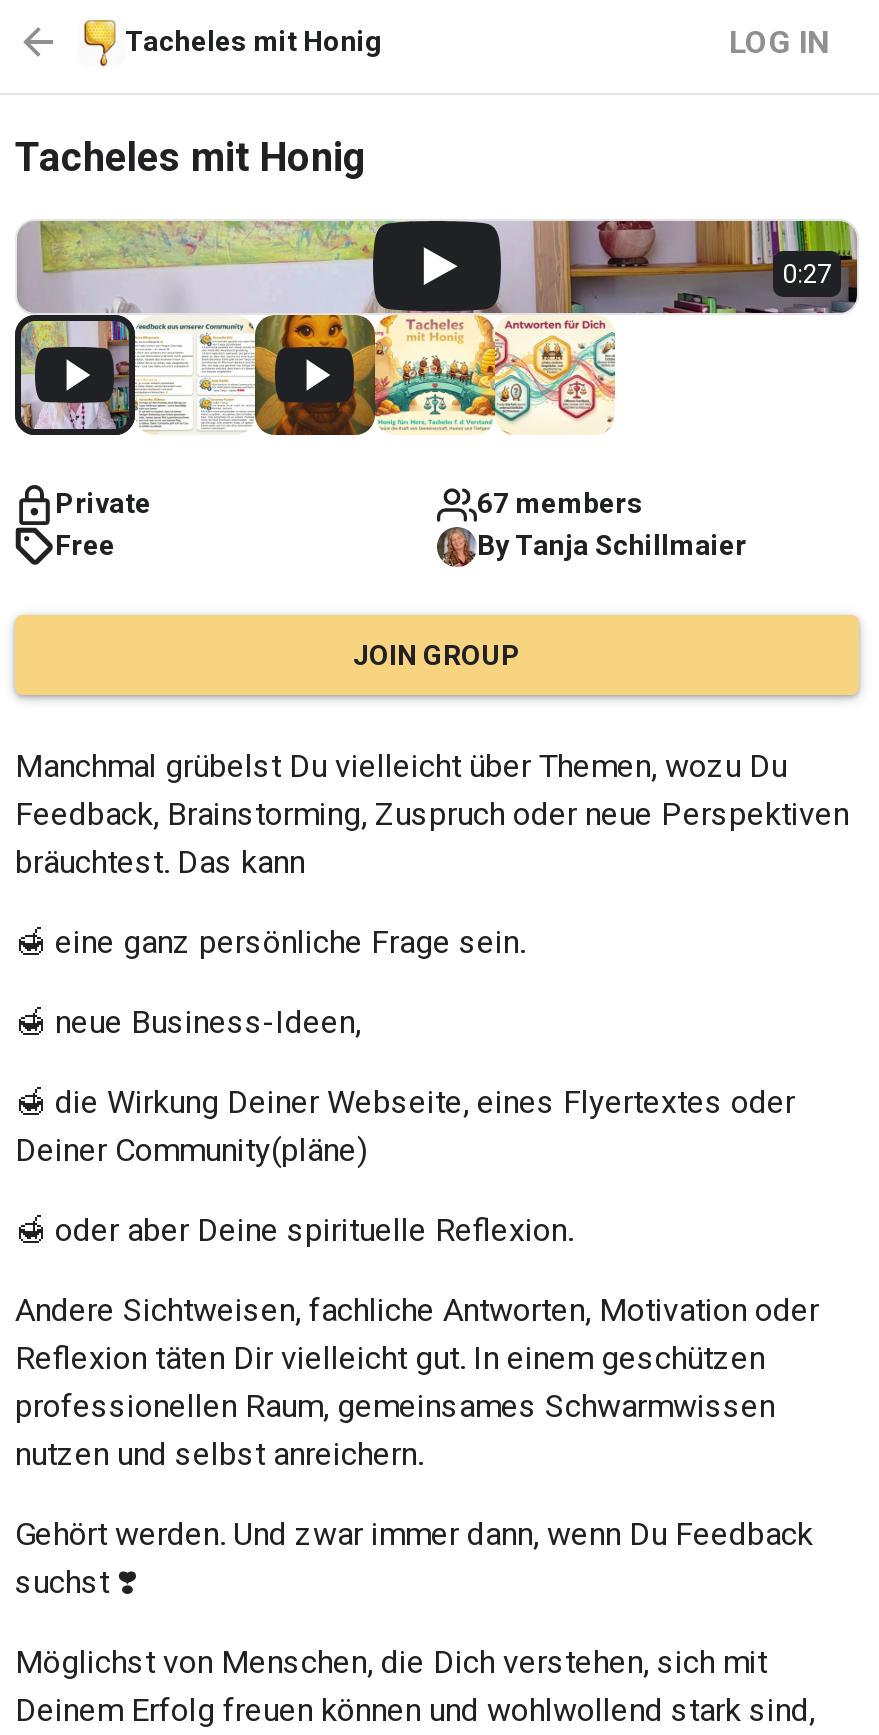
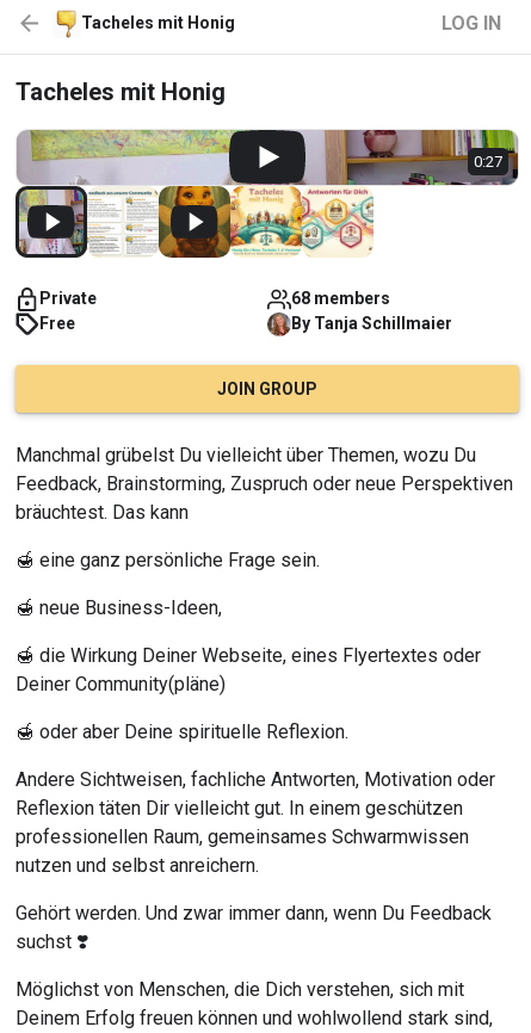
- 67 members
+ 68 members
